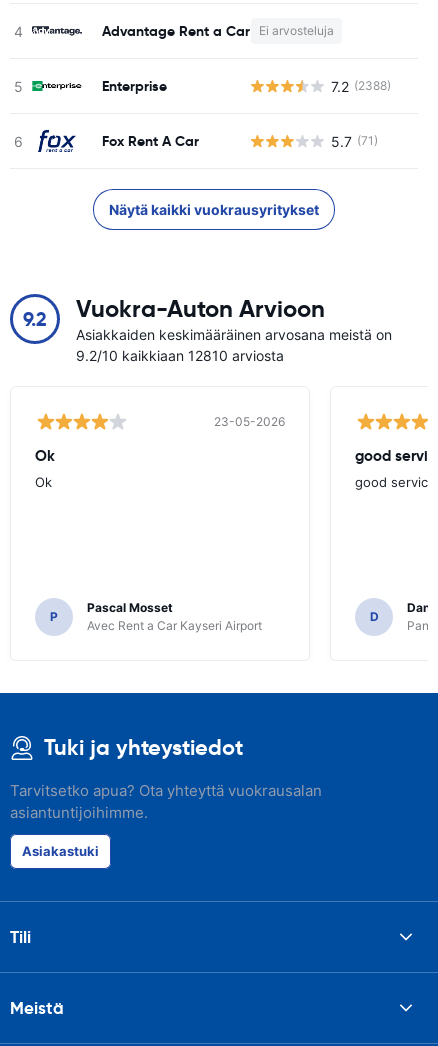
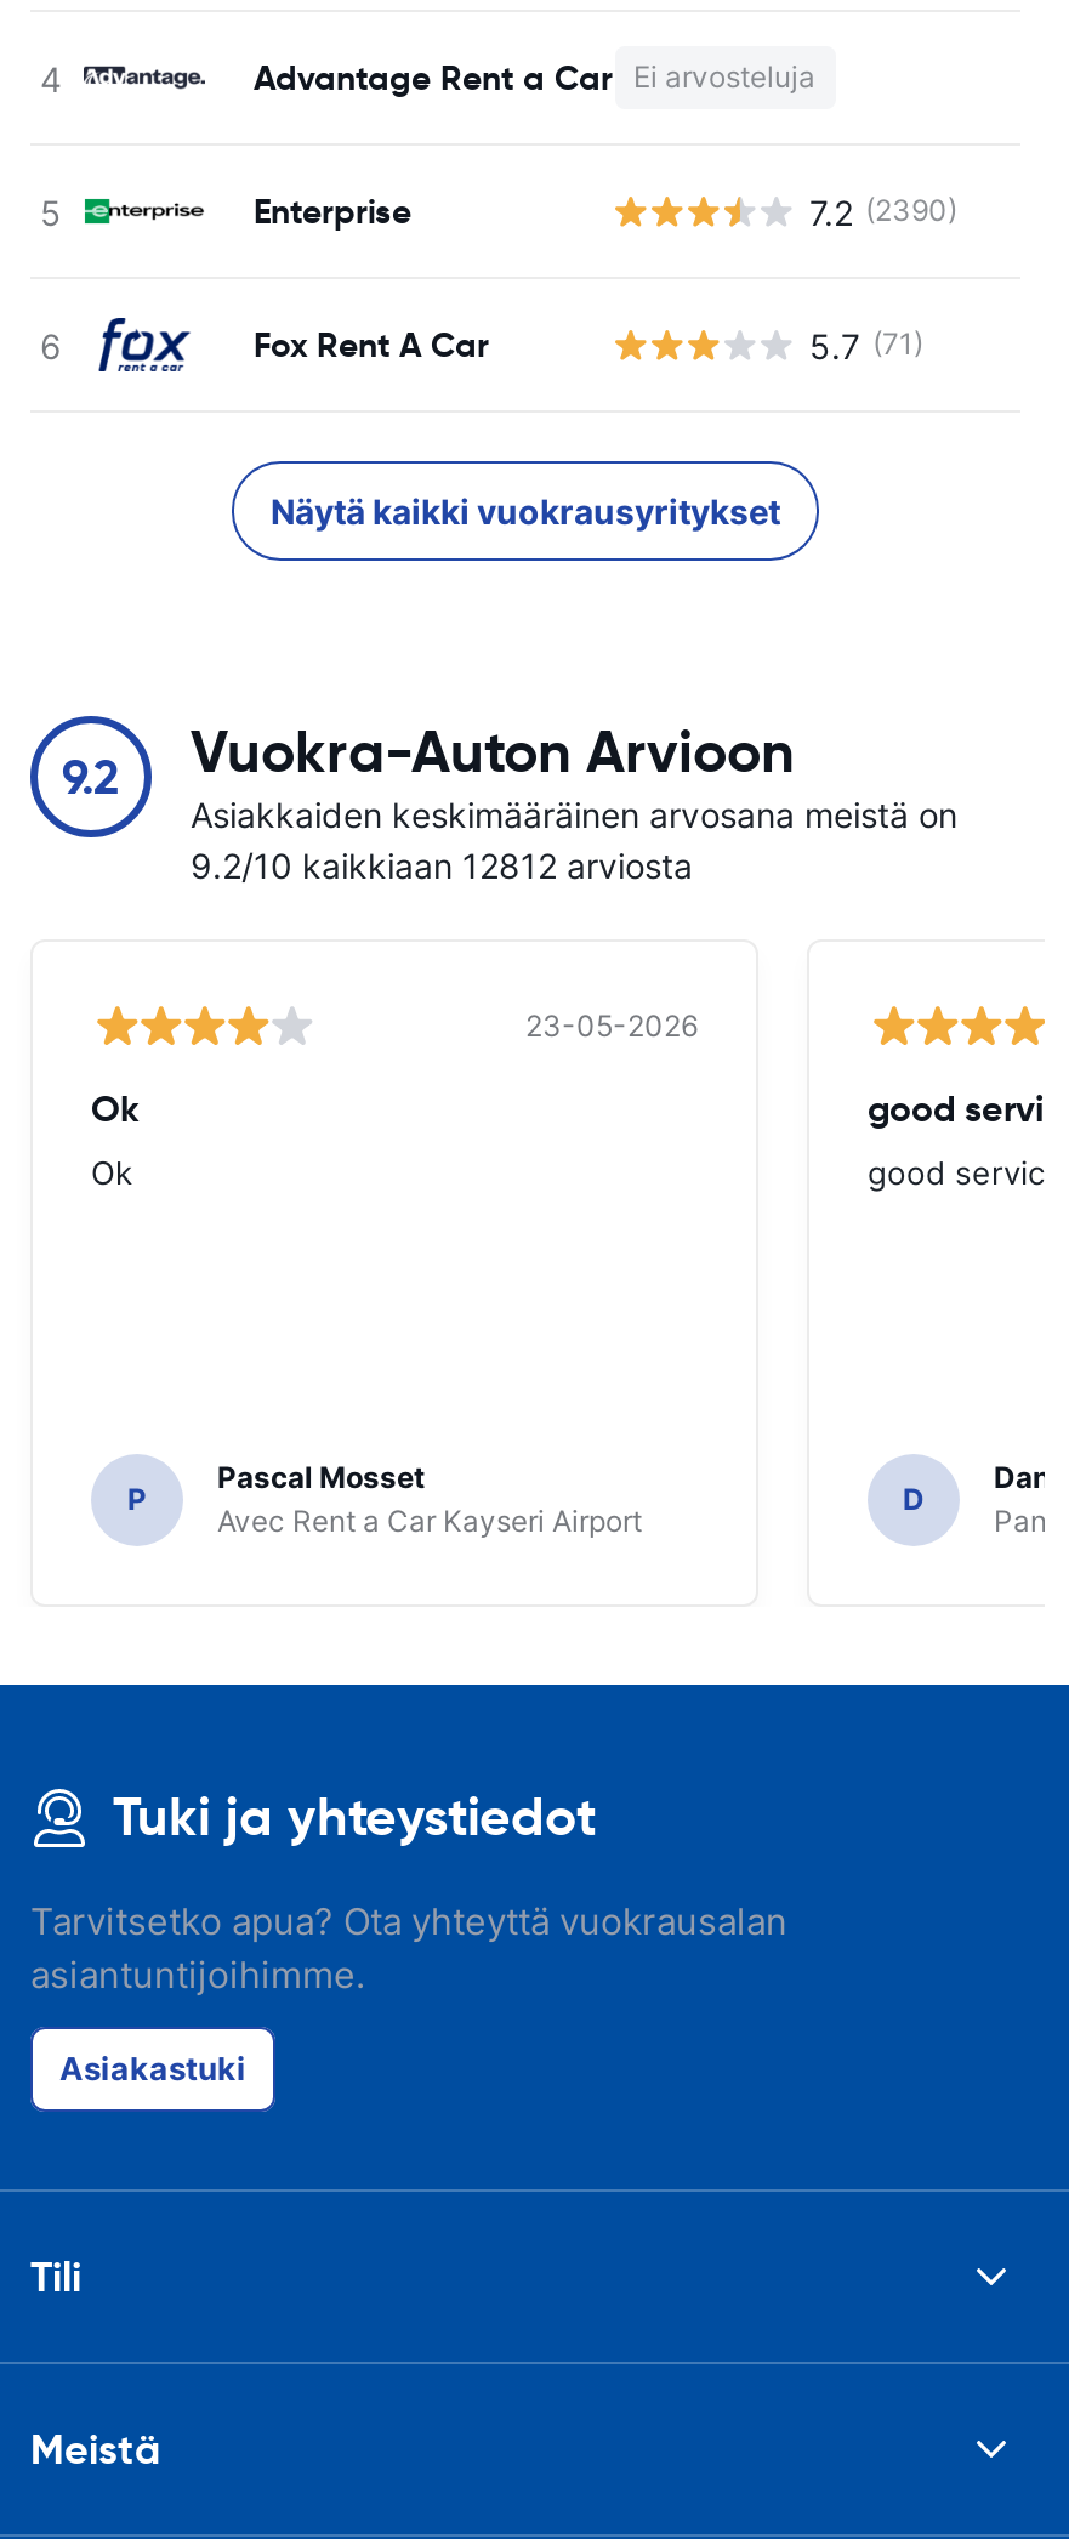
- 7.2 (2388)
+ 7.2 (2390)

- 9.2/10 kaikkiaan 12810 arviosta
+ 9.2/10 kaikkiaan 12812 arviosta
